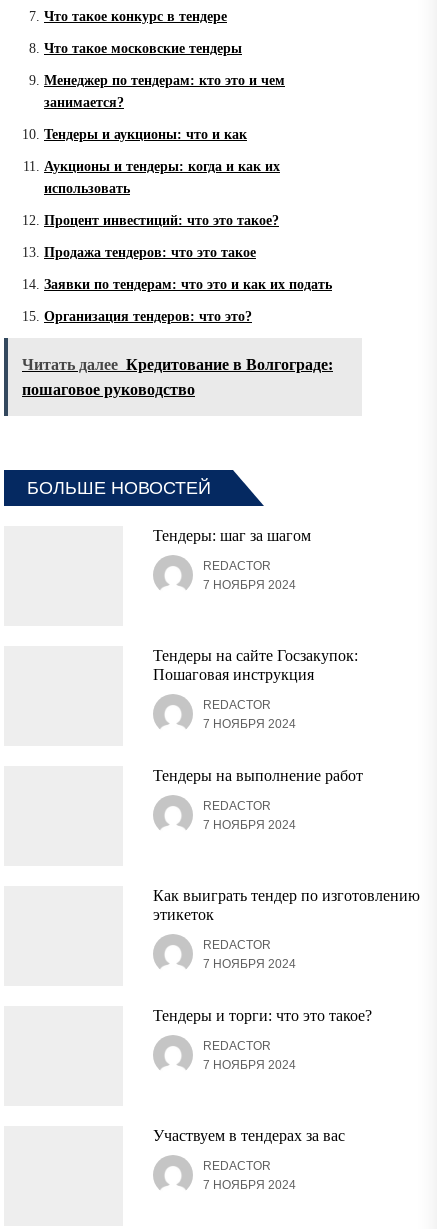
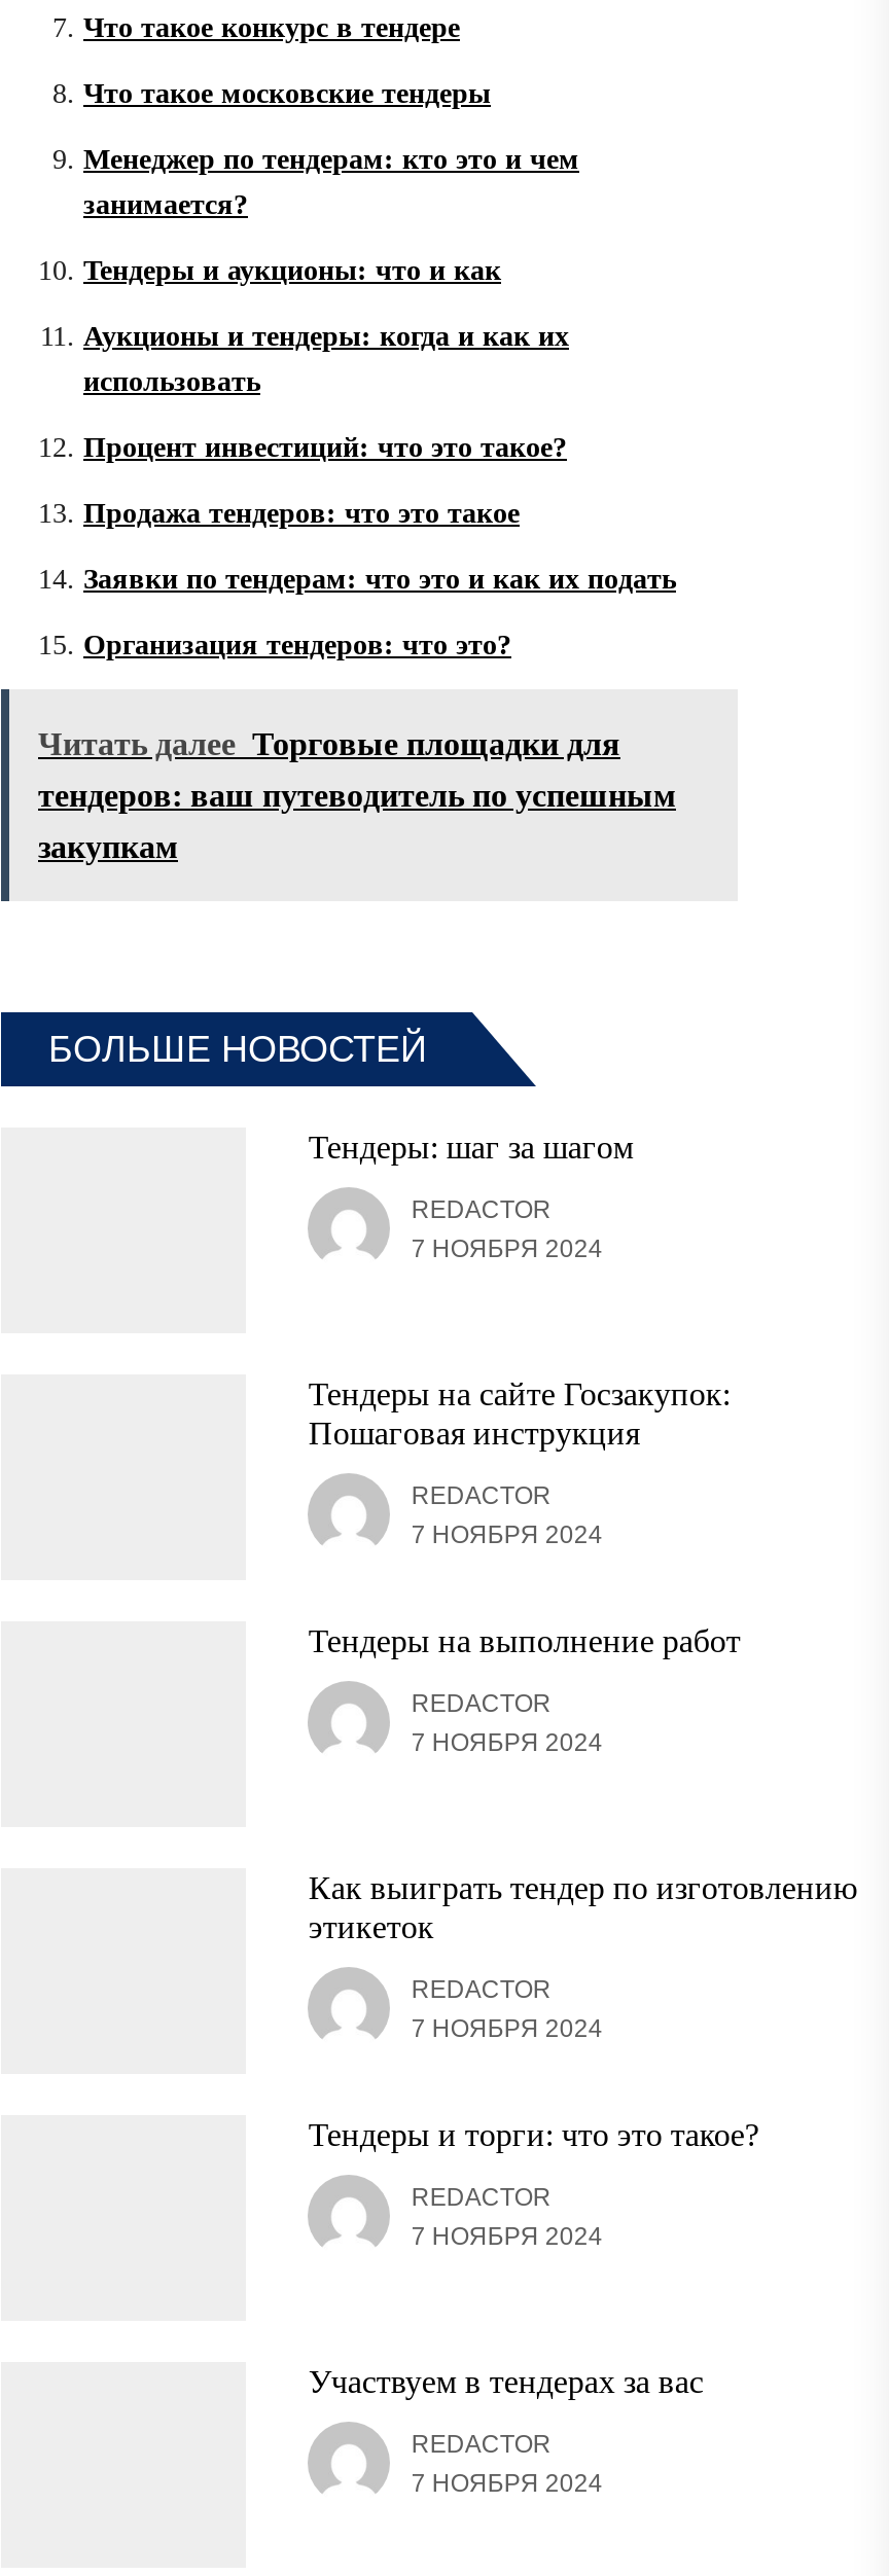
- Читать далее Кредитование в Волгограде:
- пошаговое руководство
+ Читать далее Торговые площадки для
+ тендеров: ваш путеводитель по успешным
+ закупкам
